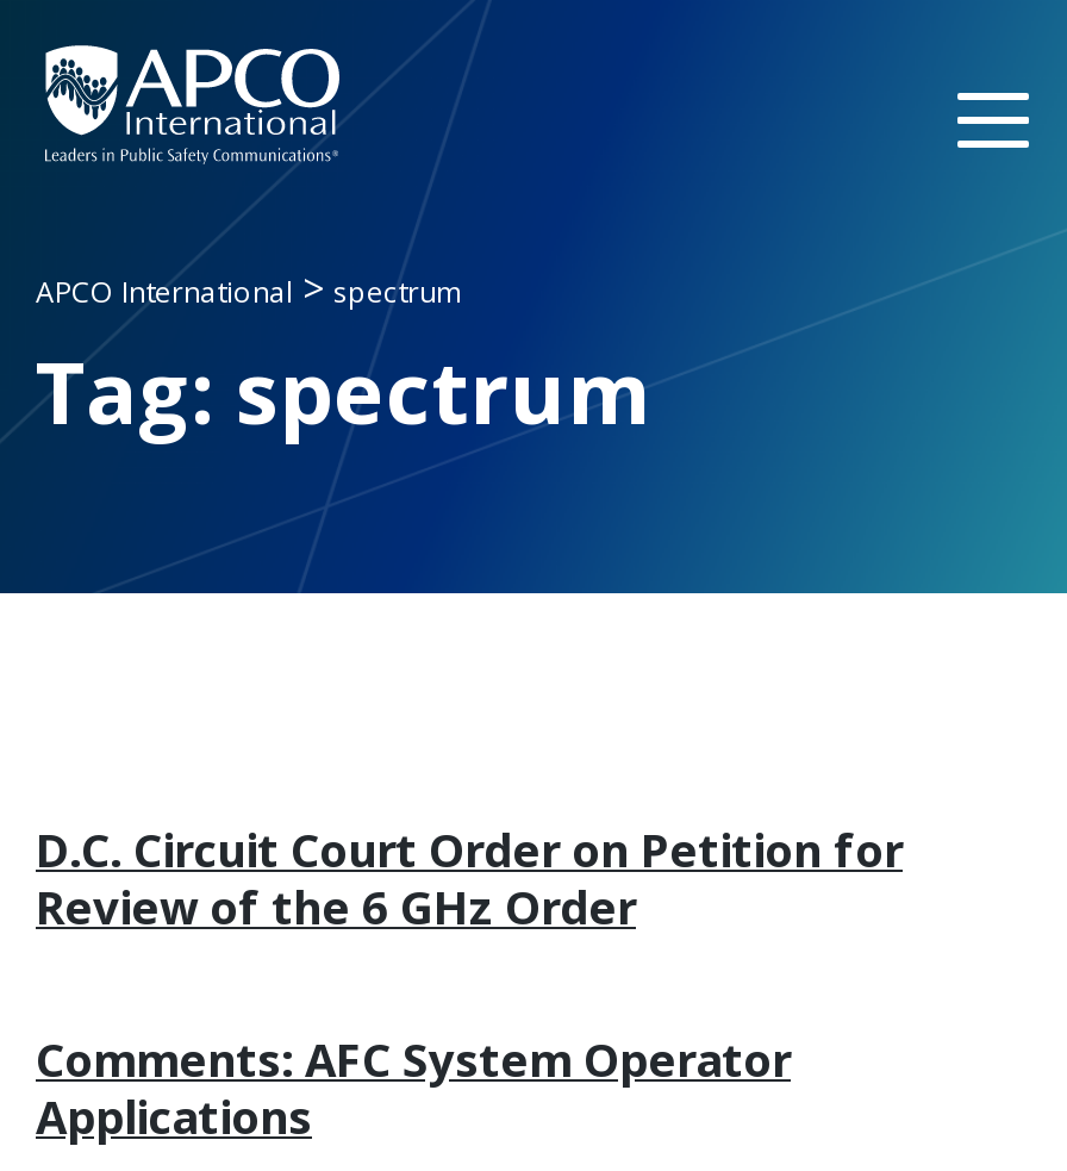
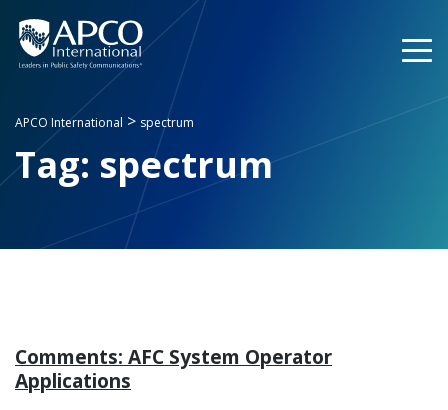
- D.C. Circuit Court Order on Petition for
- Review of the 6 GHz Order
